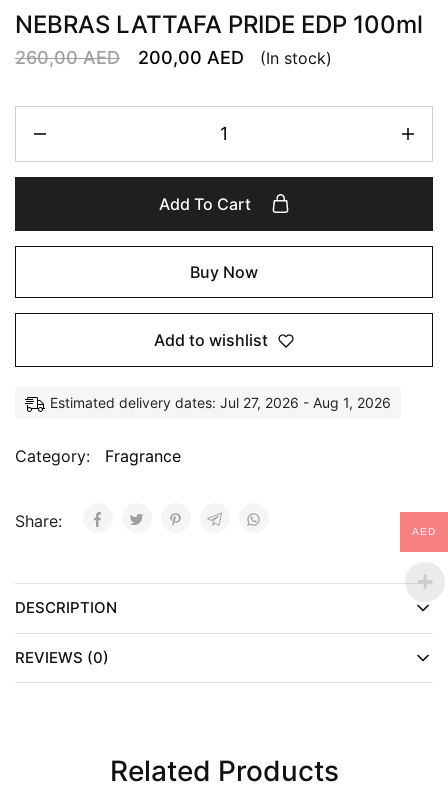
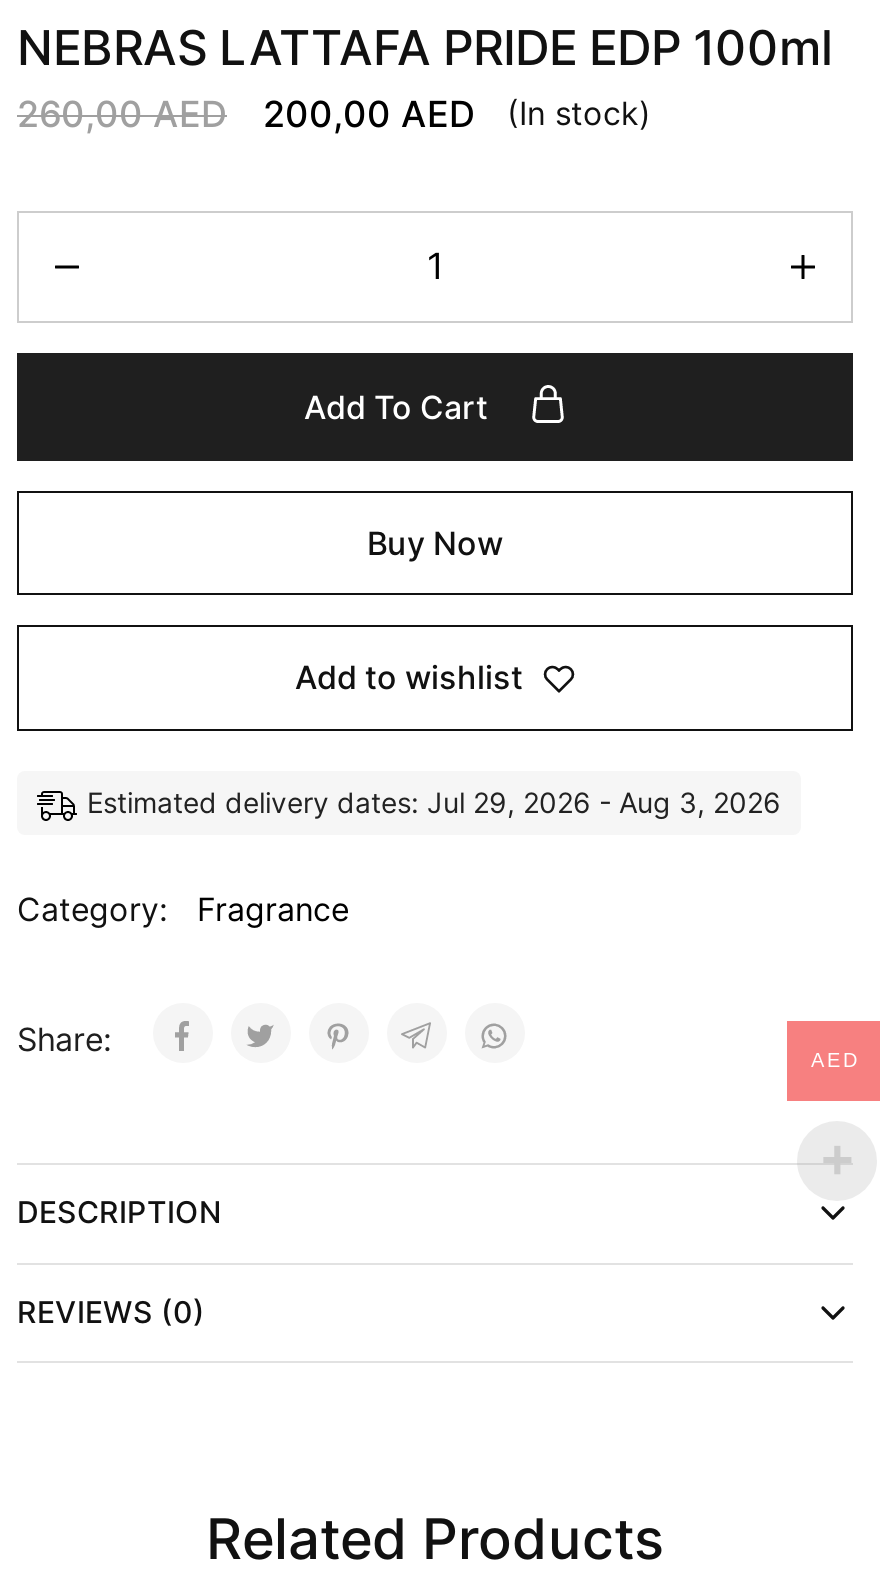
- Estimated delivery dates: Jul 27, 2026 - Aug 1, 2026
+ Estimated delivery dates: Jul 29, 2026 - Aug 3, 2026
